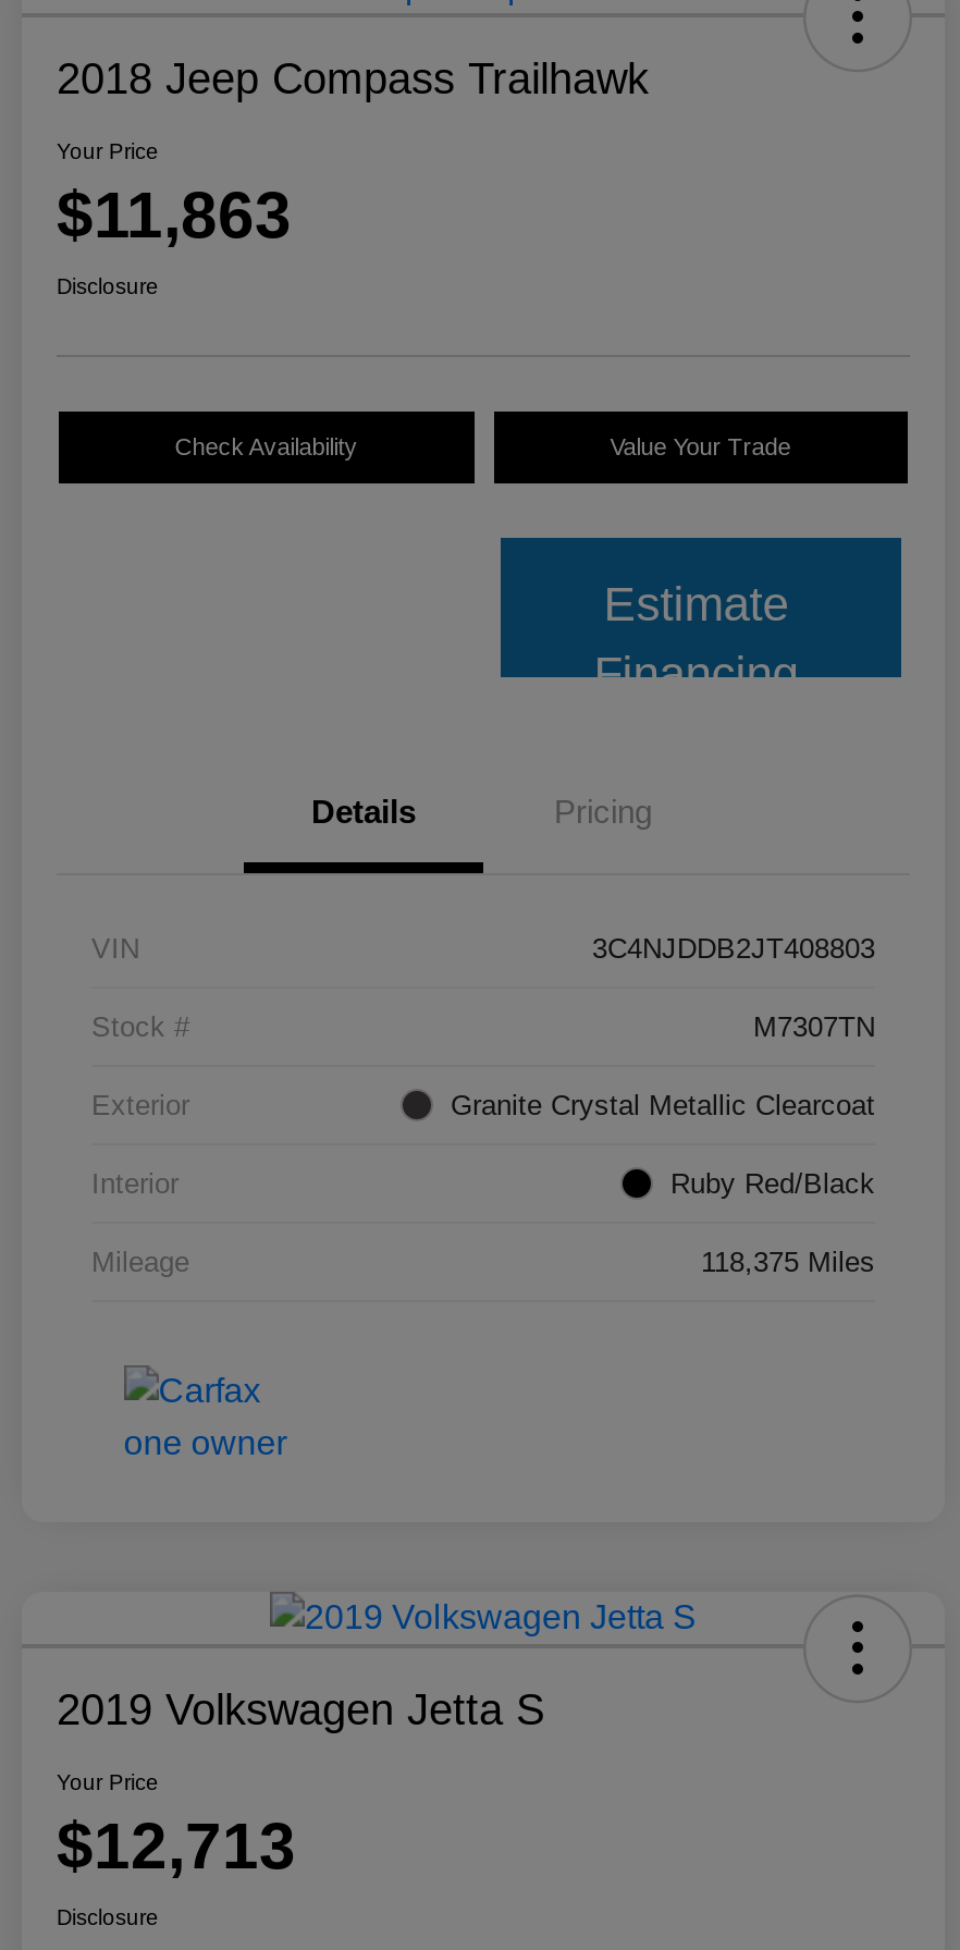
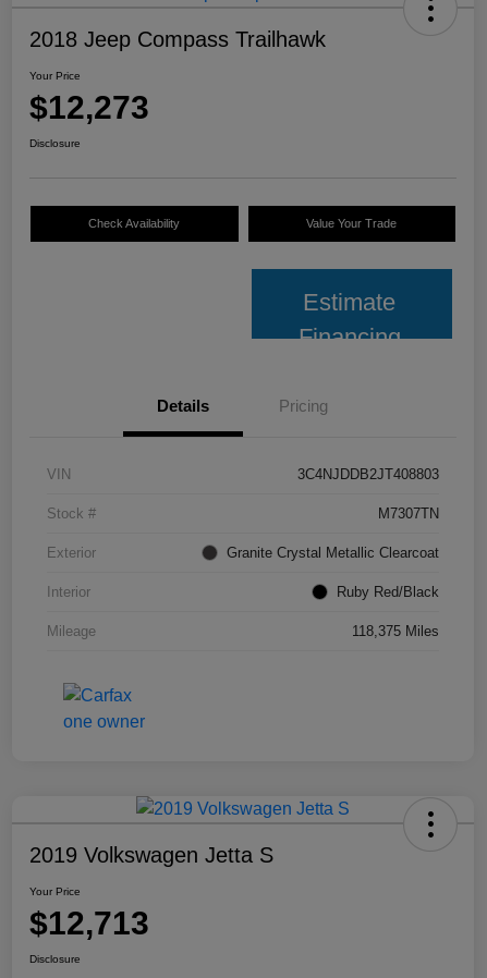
- $11,863
+ $12,273
